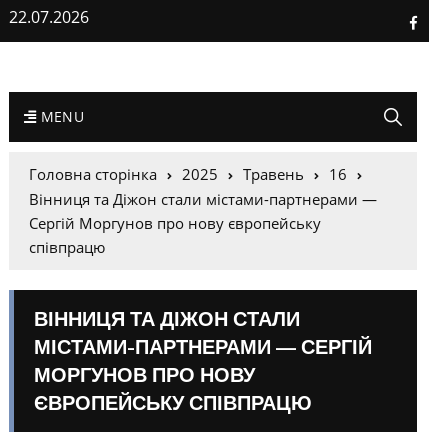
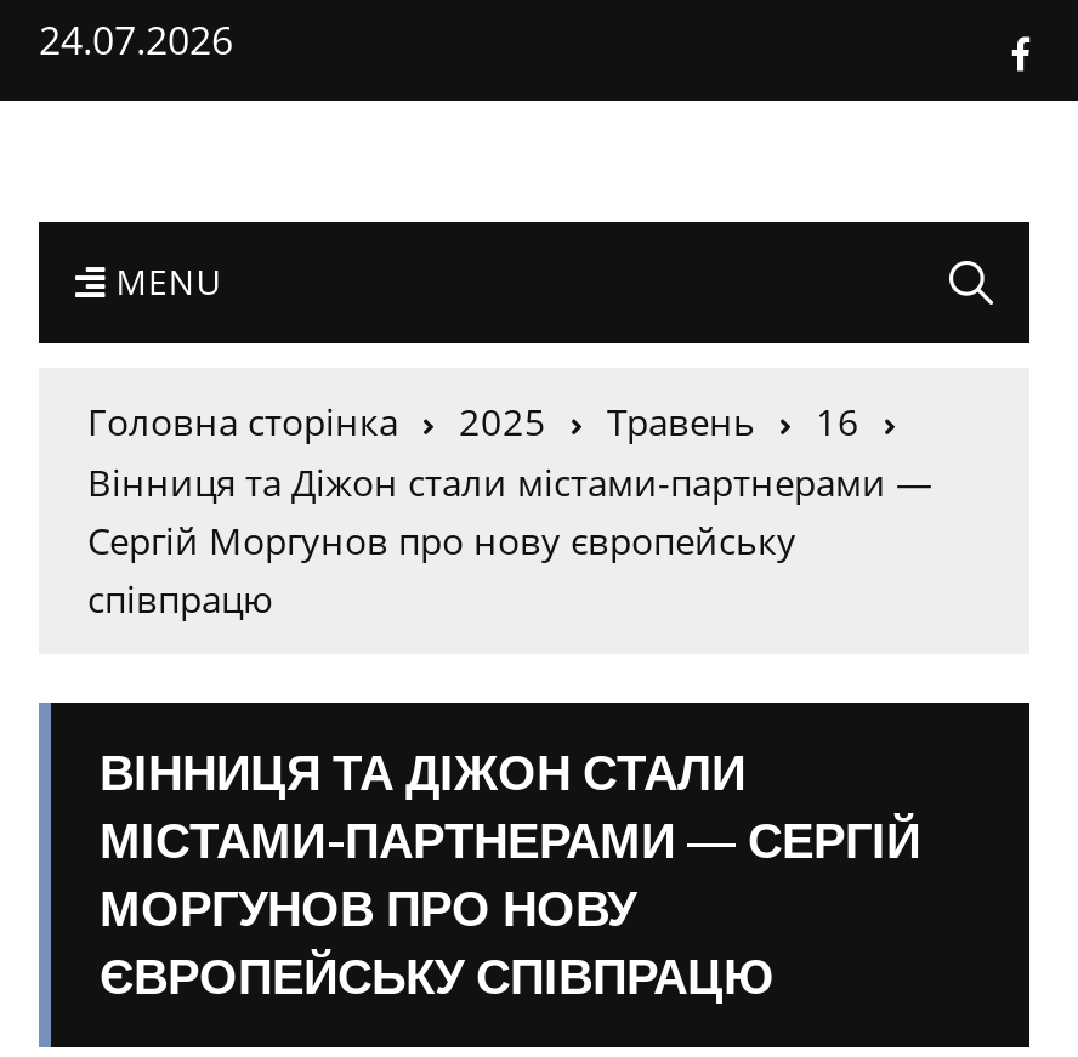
- 22.07.2026
+ 24.07.2026
